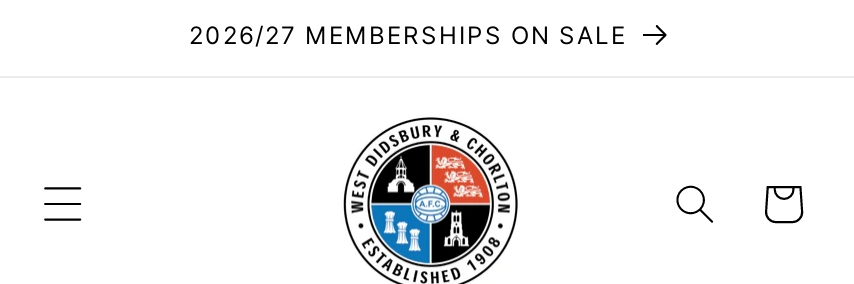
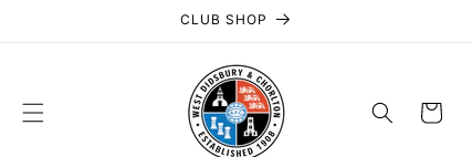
- 2026/27 MEMBERSHIPS ON SALE
+ CLUB SHOP
